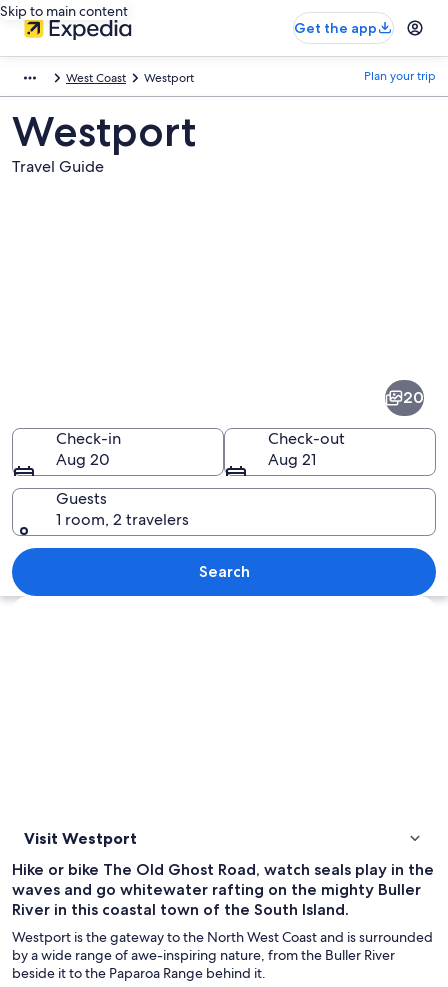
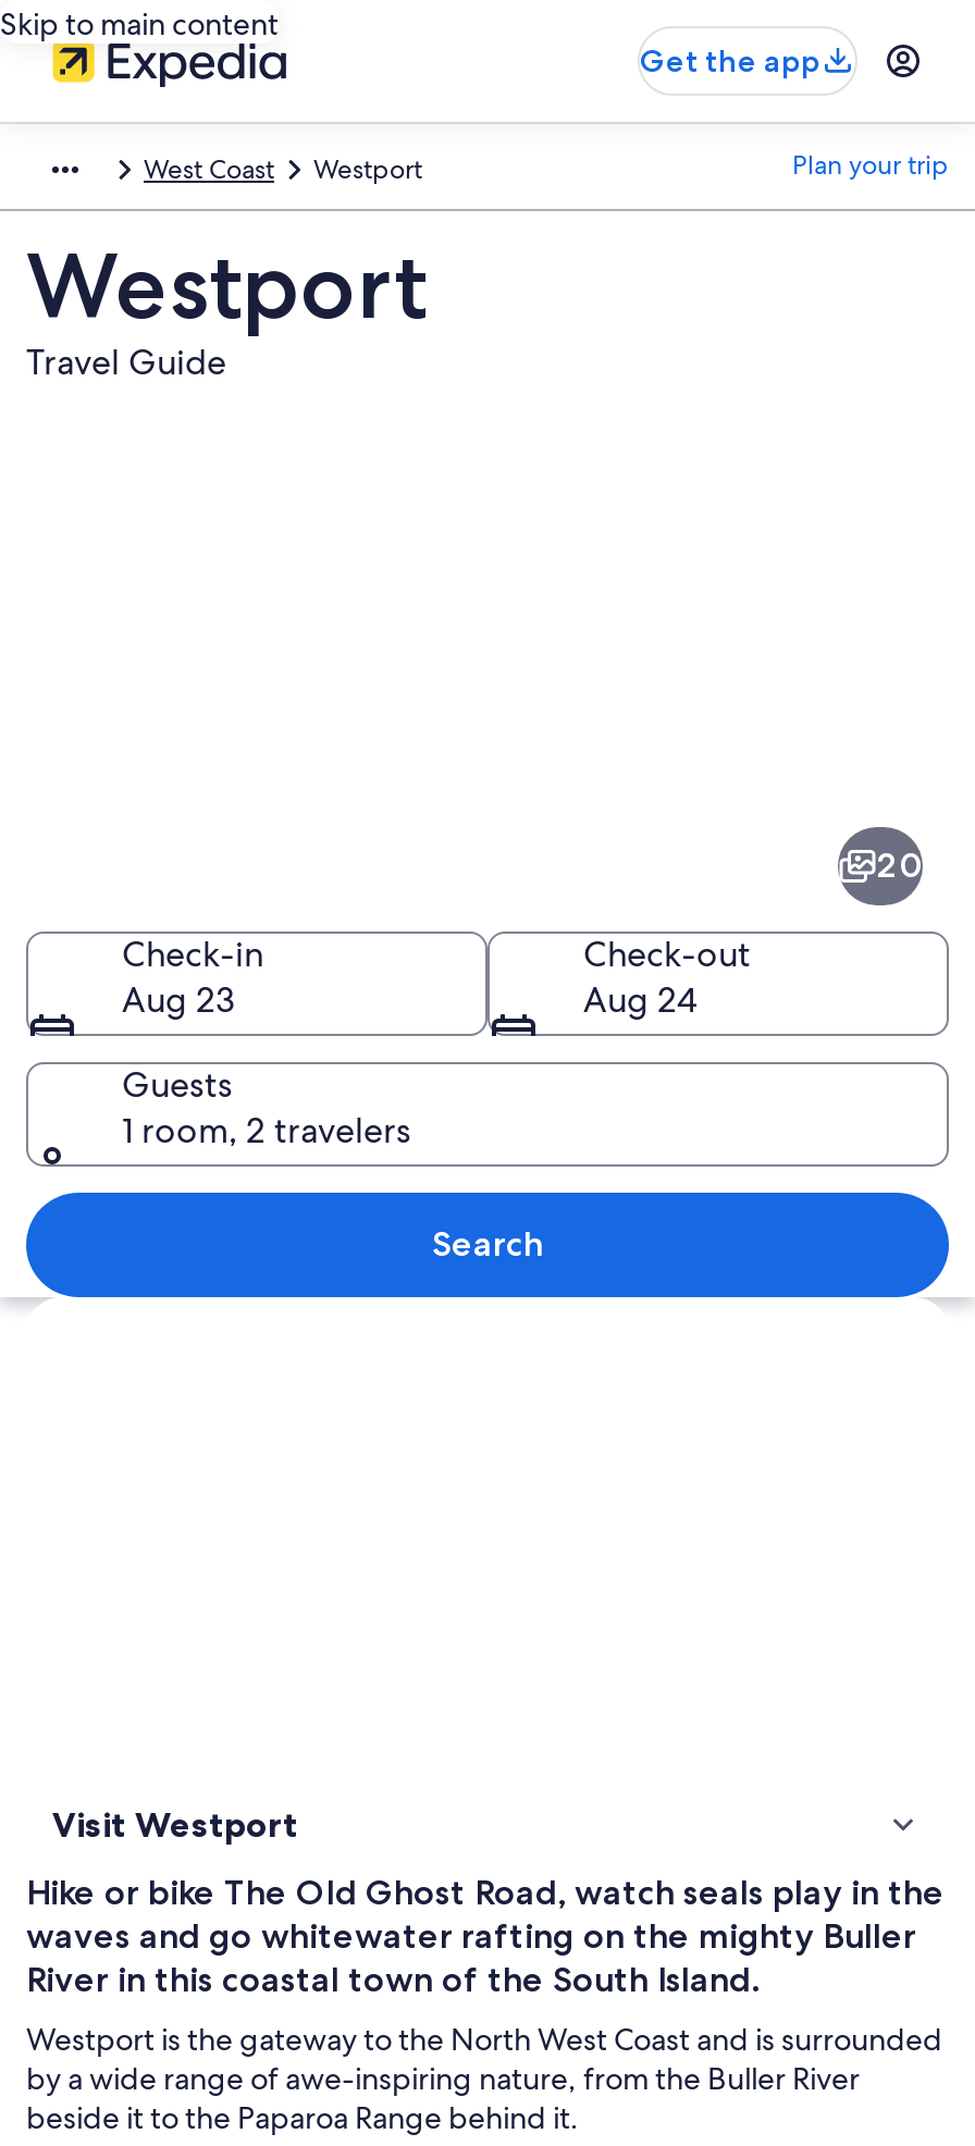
- Aug 20
+ Aug 23

- Aug 21
+ Aug 24
